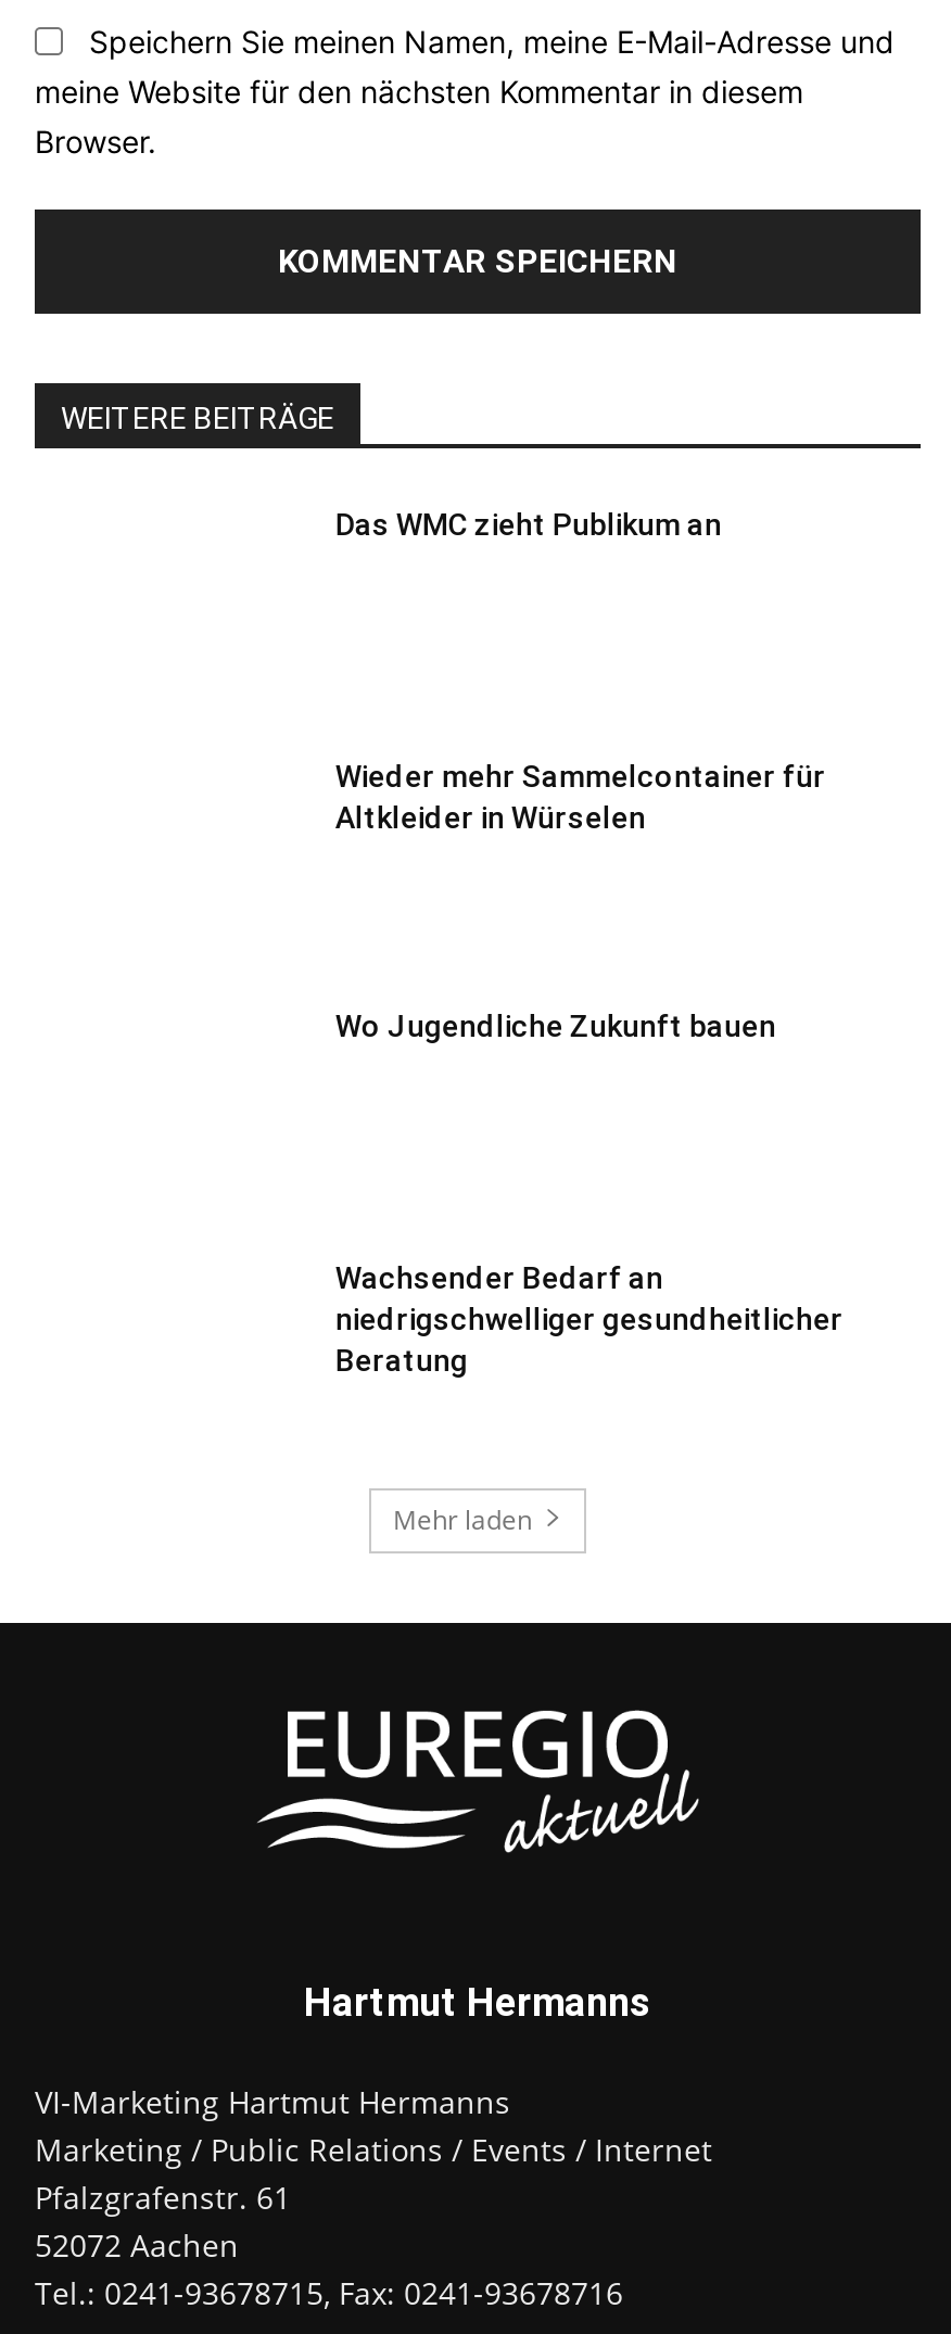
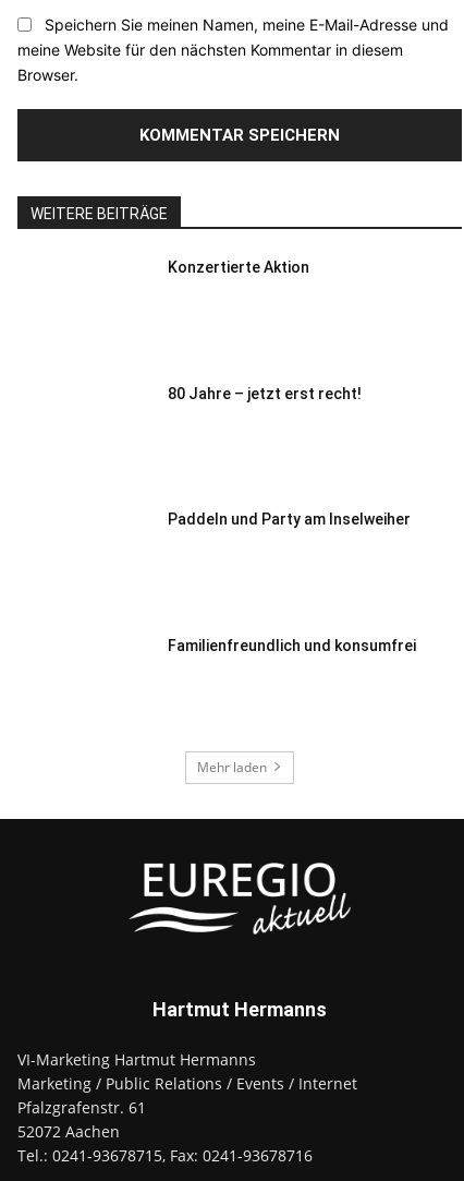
- Das WMC zieht Publikum an
+ Konzertierte Aktion

- Wieder mehr Sammelcontainer für
- Altkleider in Würselen
+ 80 Jahre – jetzt erst recht!

- Wo Jugendliche Zukunft bauen
+ Paddeln und Party am Inselweiher

- Wachsender Bedarf an
- niedrigschwelliger gesundheitlicher
- Beratung
+ Familienfreundlich und konsumfrei
